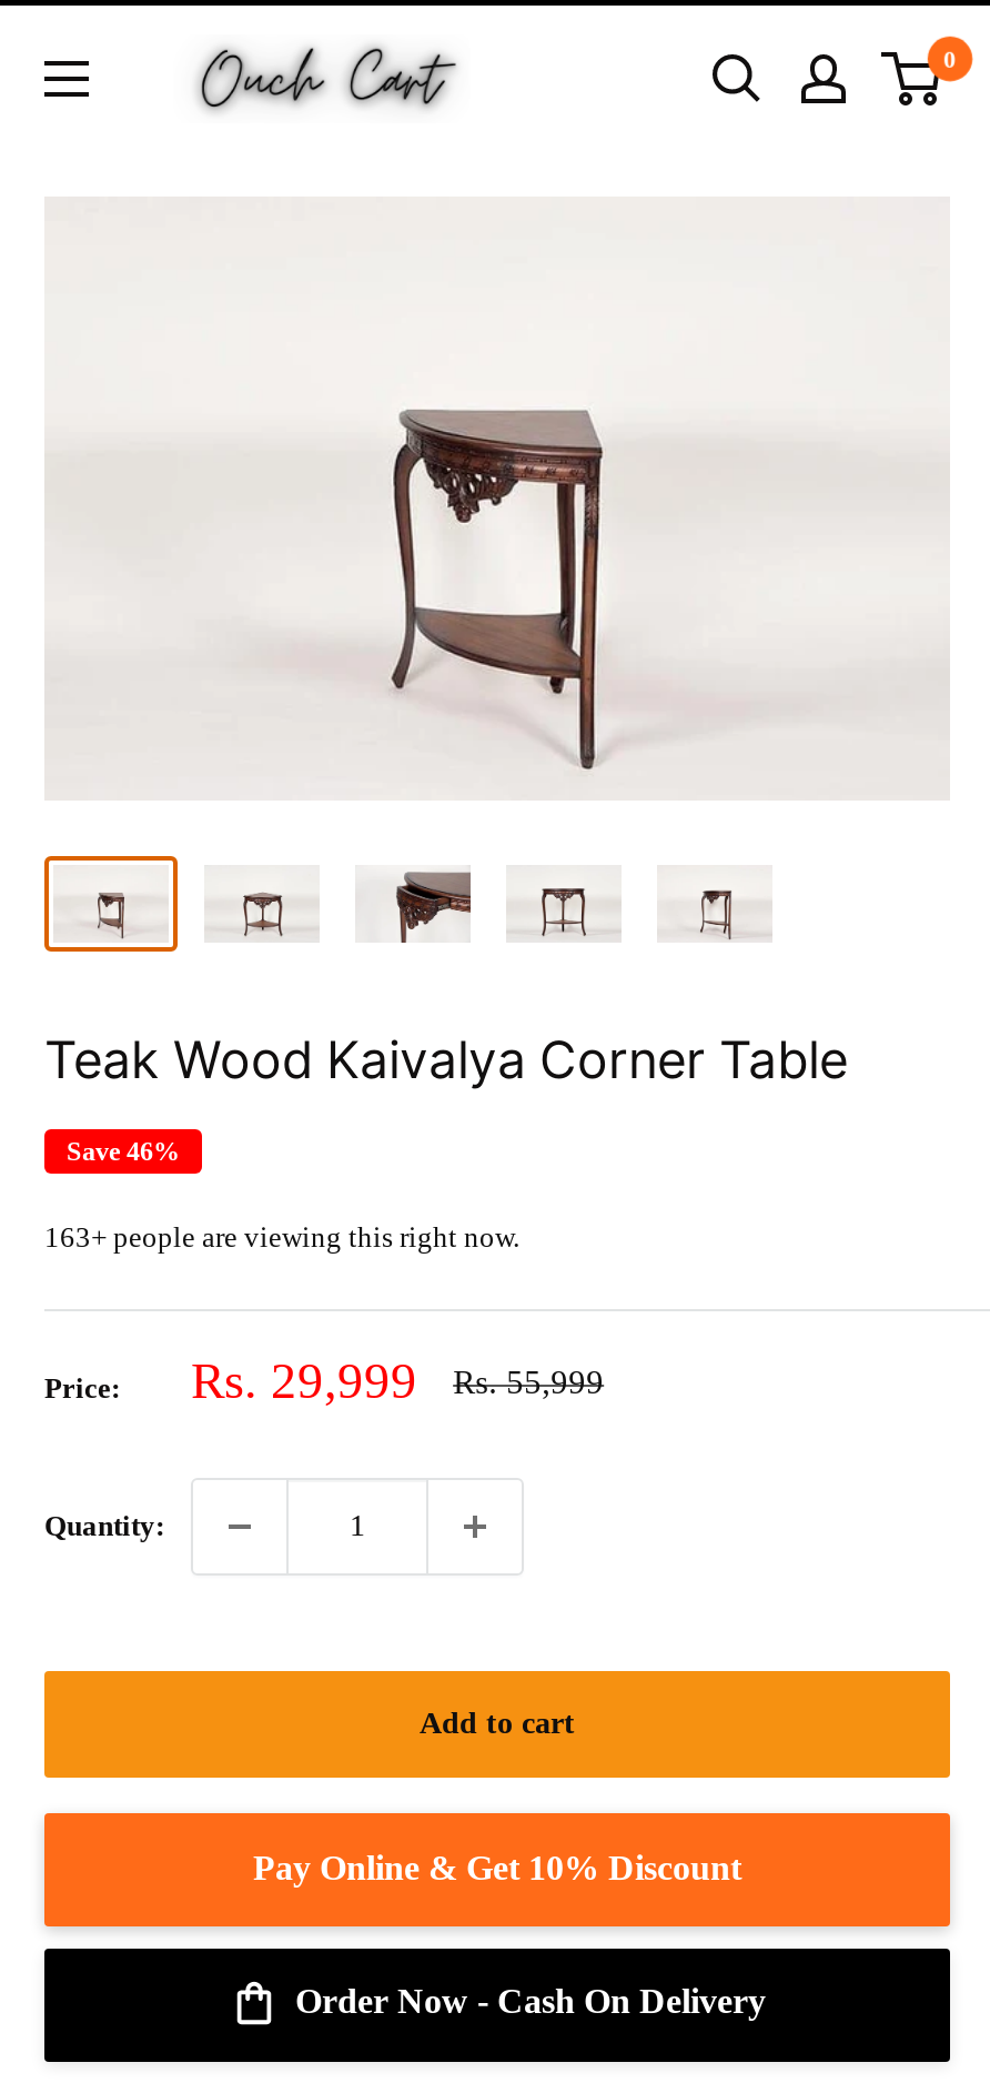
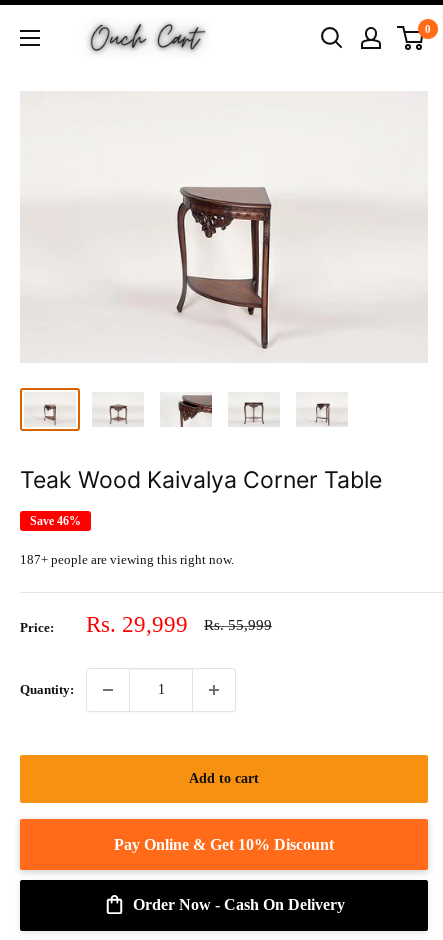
- 163+ people are viewing this right now.
+ 187+ people are viewing this right now.
